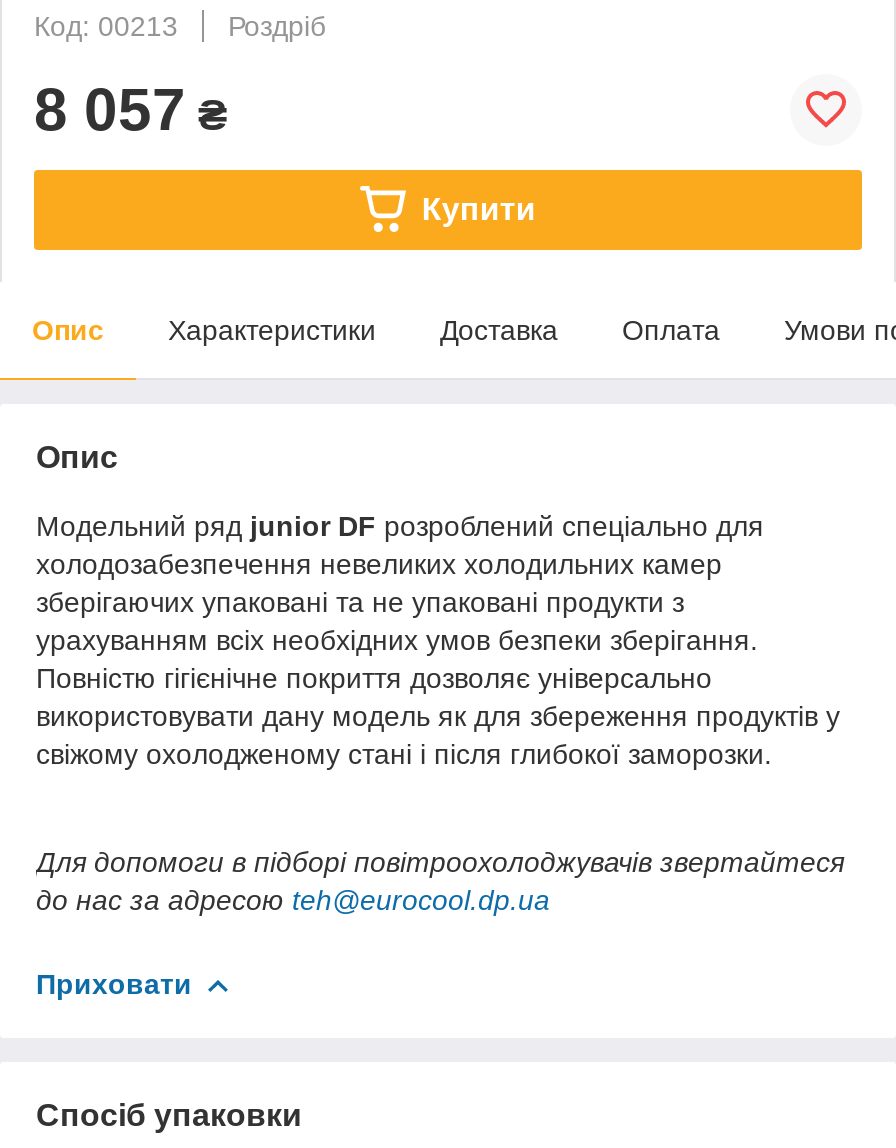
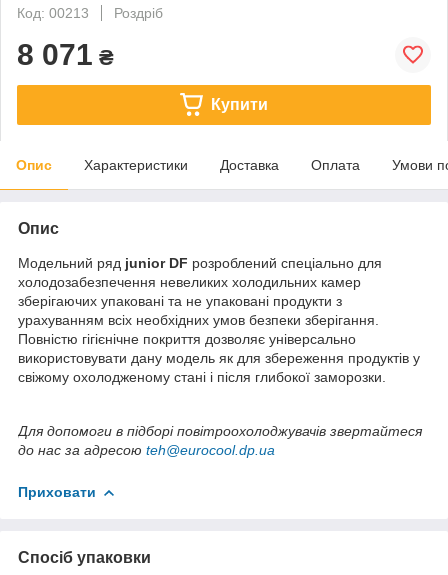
- 8 057 ₴
+ 8 071 ₴
